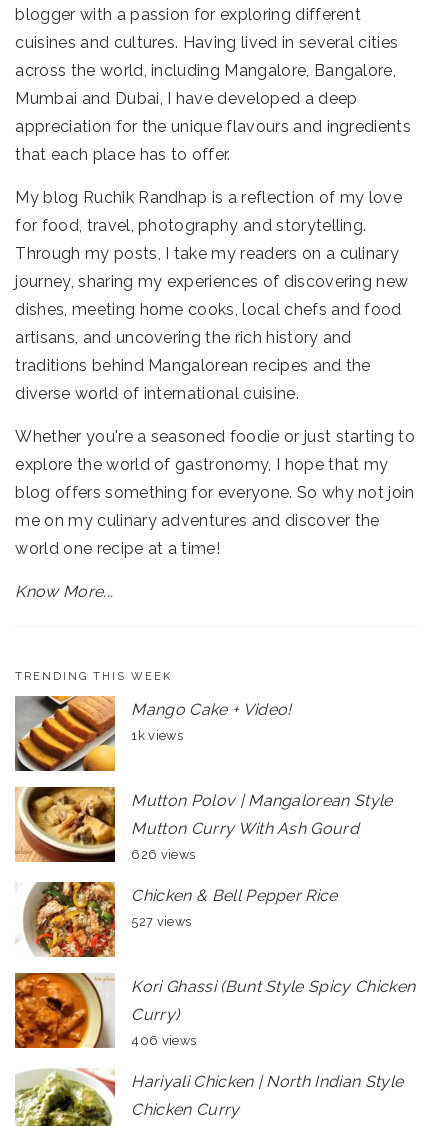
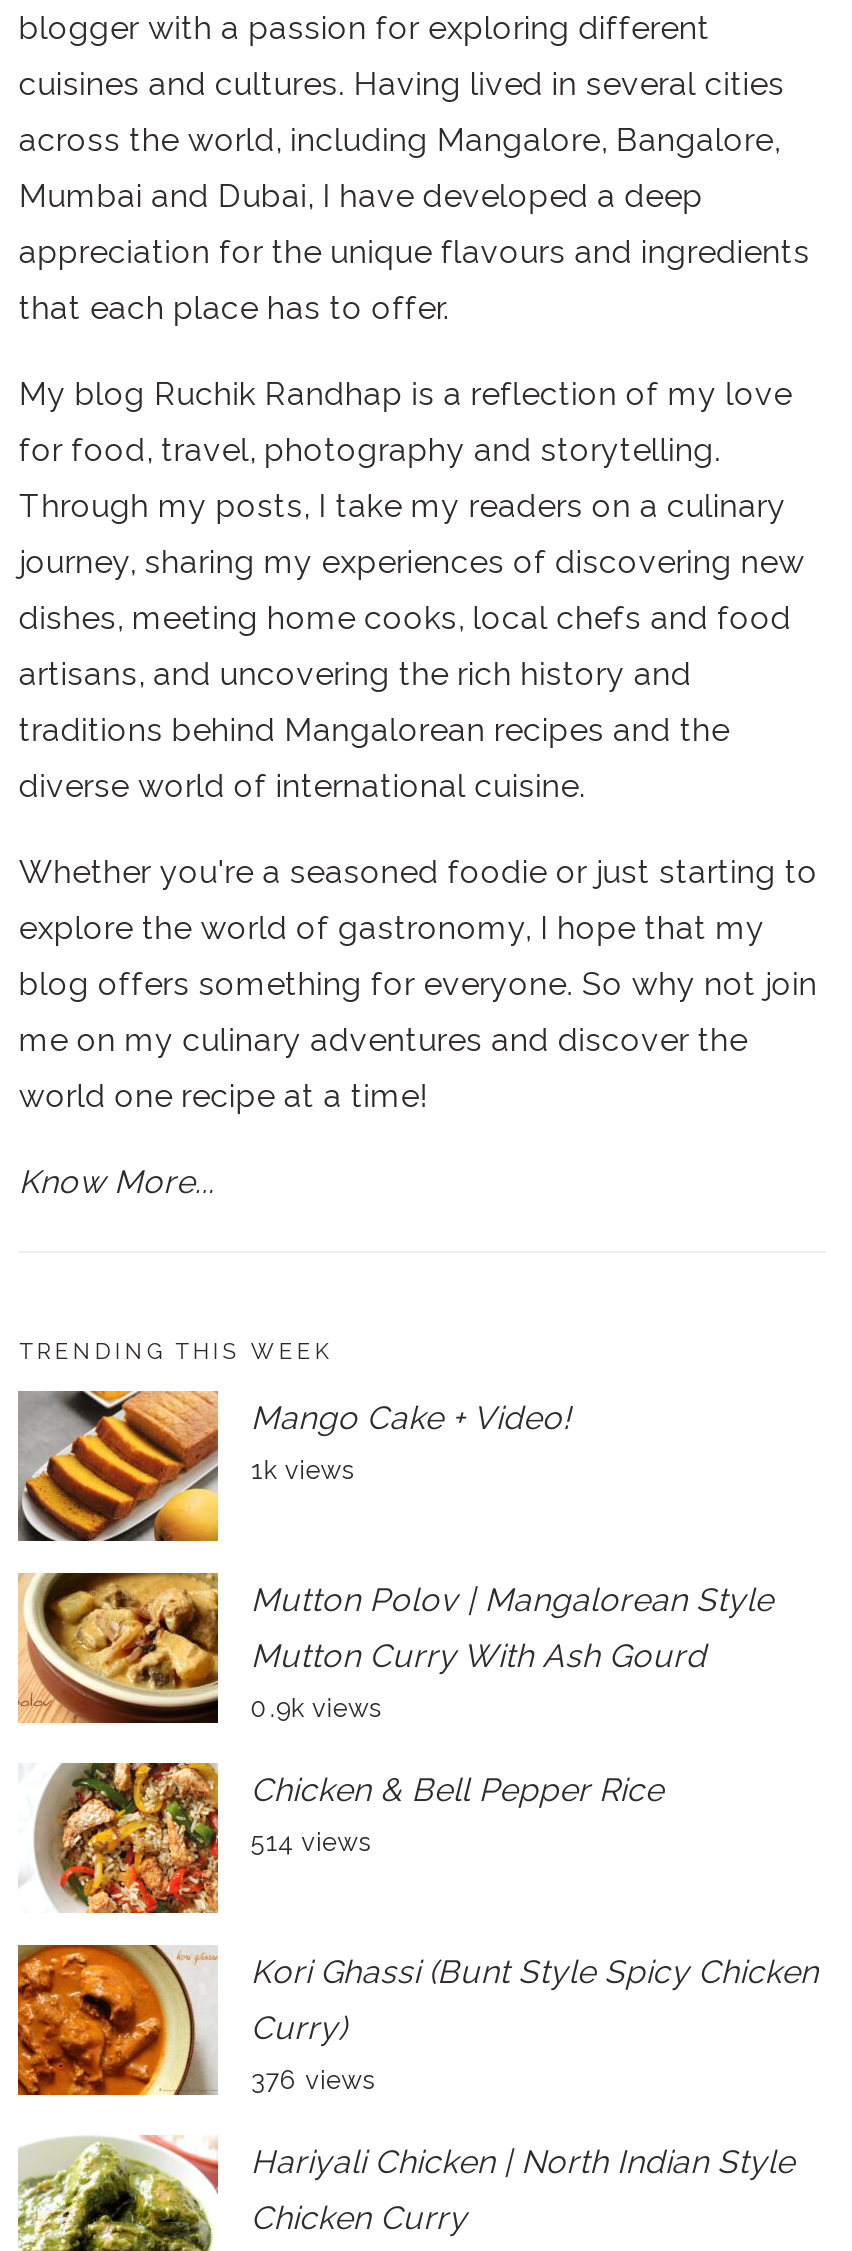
- 626 views
+ 0.9k views

- 527 views
+ 514 views

- 406 views
+ 376 views
